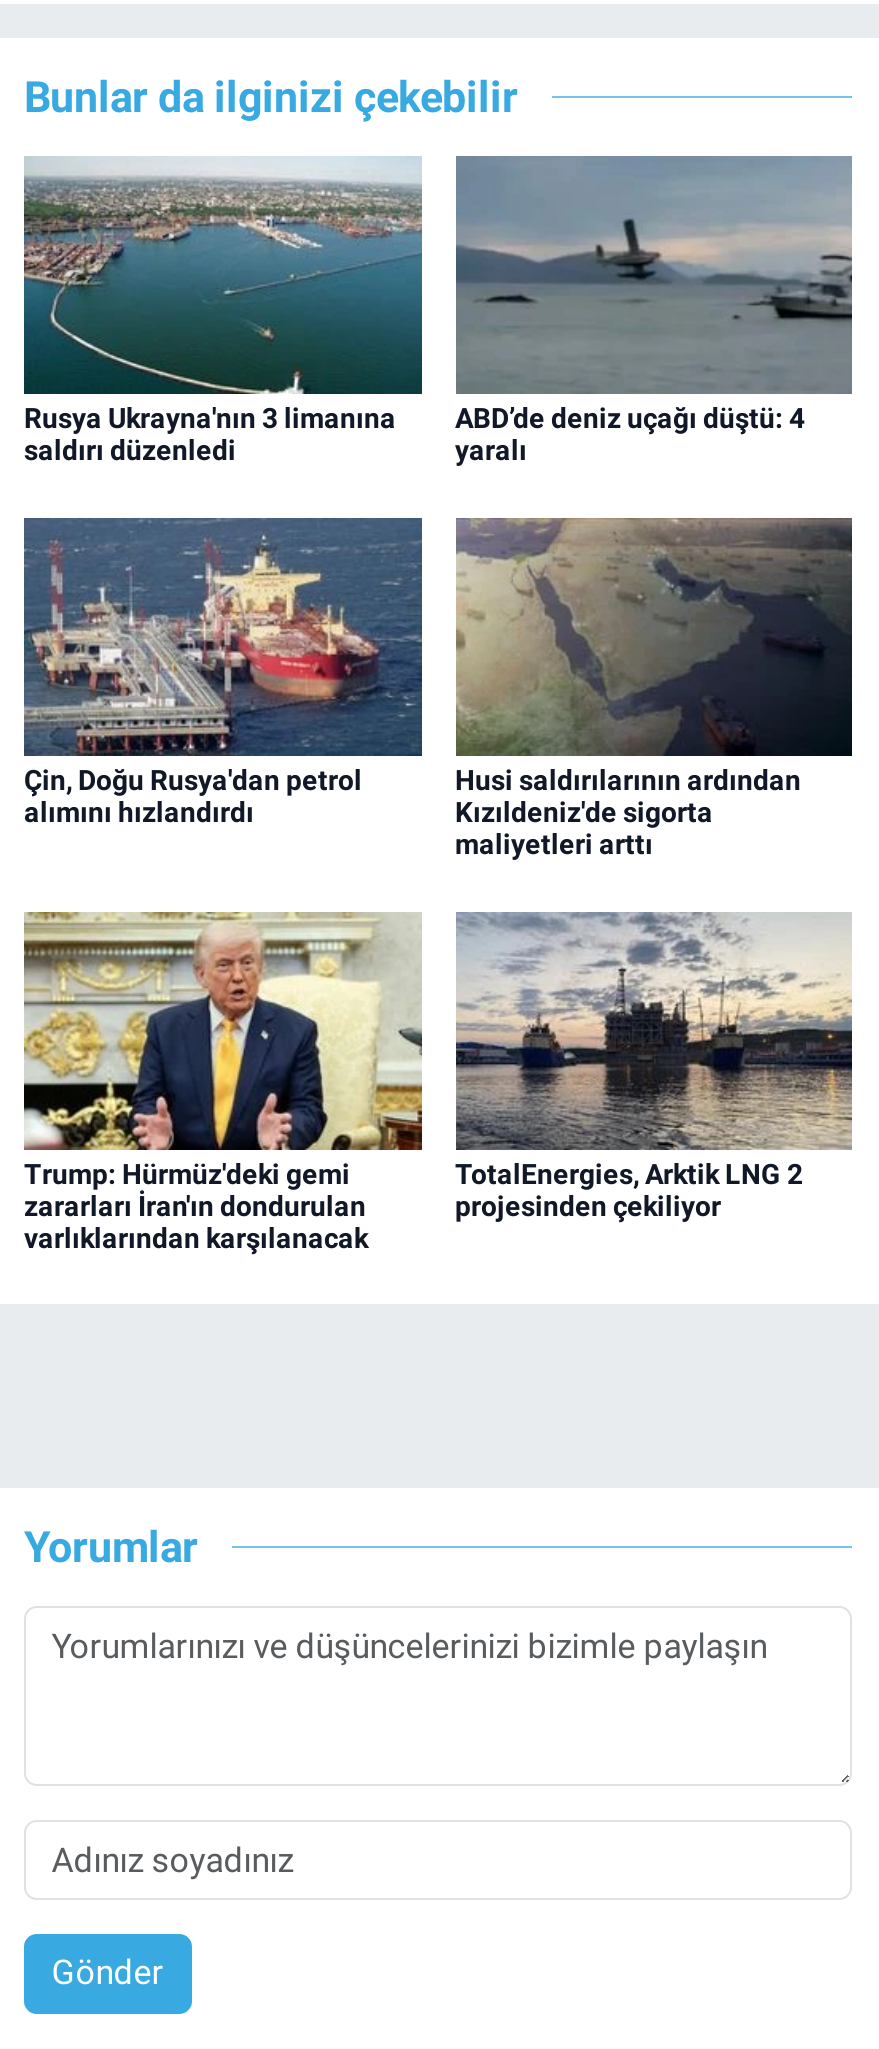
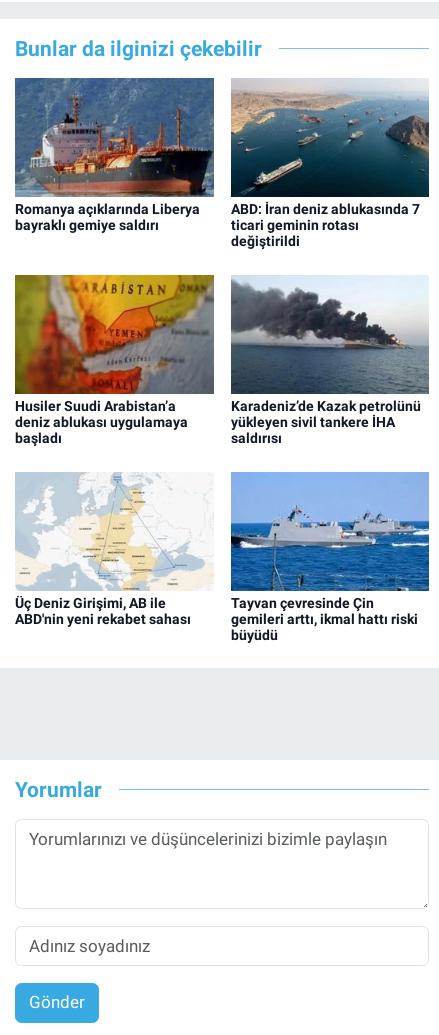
- [image]
- Rusya Ukrayna'nın 3 limanına
- saldırı düzenledi
+ [image]
+ Romanya açıklarında Liberya
+ bayraklı gemiye saldırı

- [image]
- ABD’de deniz uçağı düştü: 4
- yaralı
+ [image]
+ ABD: İran deniz ablukasında 7
+ ticari geminin rotası
+ değiştirildi

- [image]
- Çin, Doğu Rusya'dan petrol
- alımını hızlandırdı
+ [image]
+ Husiler Suudi Arabistan’a
+ deniz ablukası uygulamaya
+ başladı

- [image]
- Husi saldırılarının ardından
- Kızıldeniz'de sigorta
- maliyetleri arttı
+ [image]
+ Karadeniz’de Kazak petrolünü
+ yükleyen sivil tankere İHA
+ saldırısı

- [image]
- Trump: Hürmüz'deki gemi
- zararları İran'ın dondurulan
- varlıklarından karşılanacak
+ [image]
+ Üç Deniz Girişimi, AB ile
+ ABD'nin yeni rekabet sahası

- [image]
- TotalEnergies, Arktik LNG 2
- projesinden çekiliyor
+ [image]
+ Tayvan çevresinde Çin
+ gemileri arttı, ikmal hattı riski
+ büyüdü
